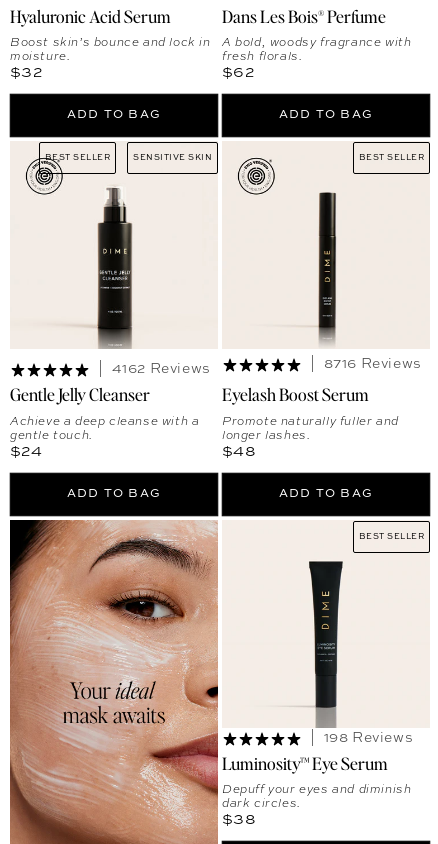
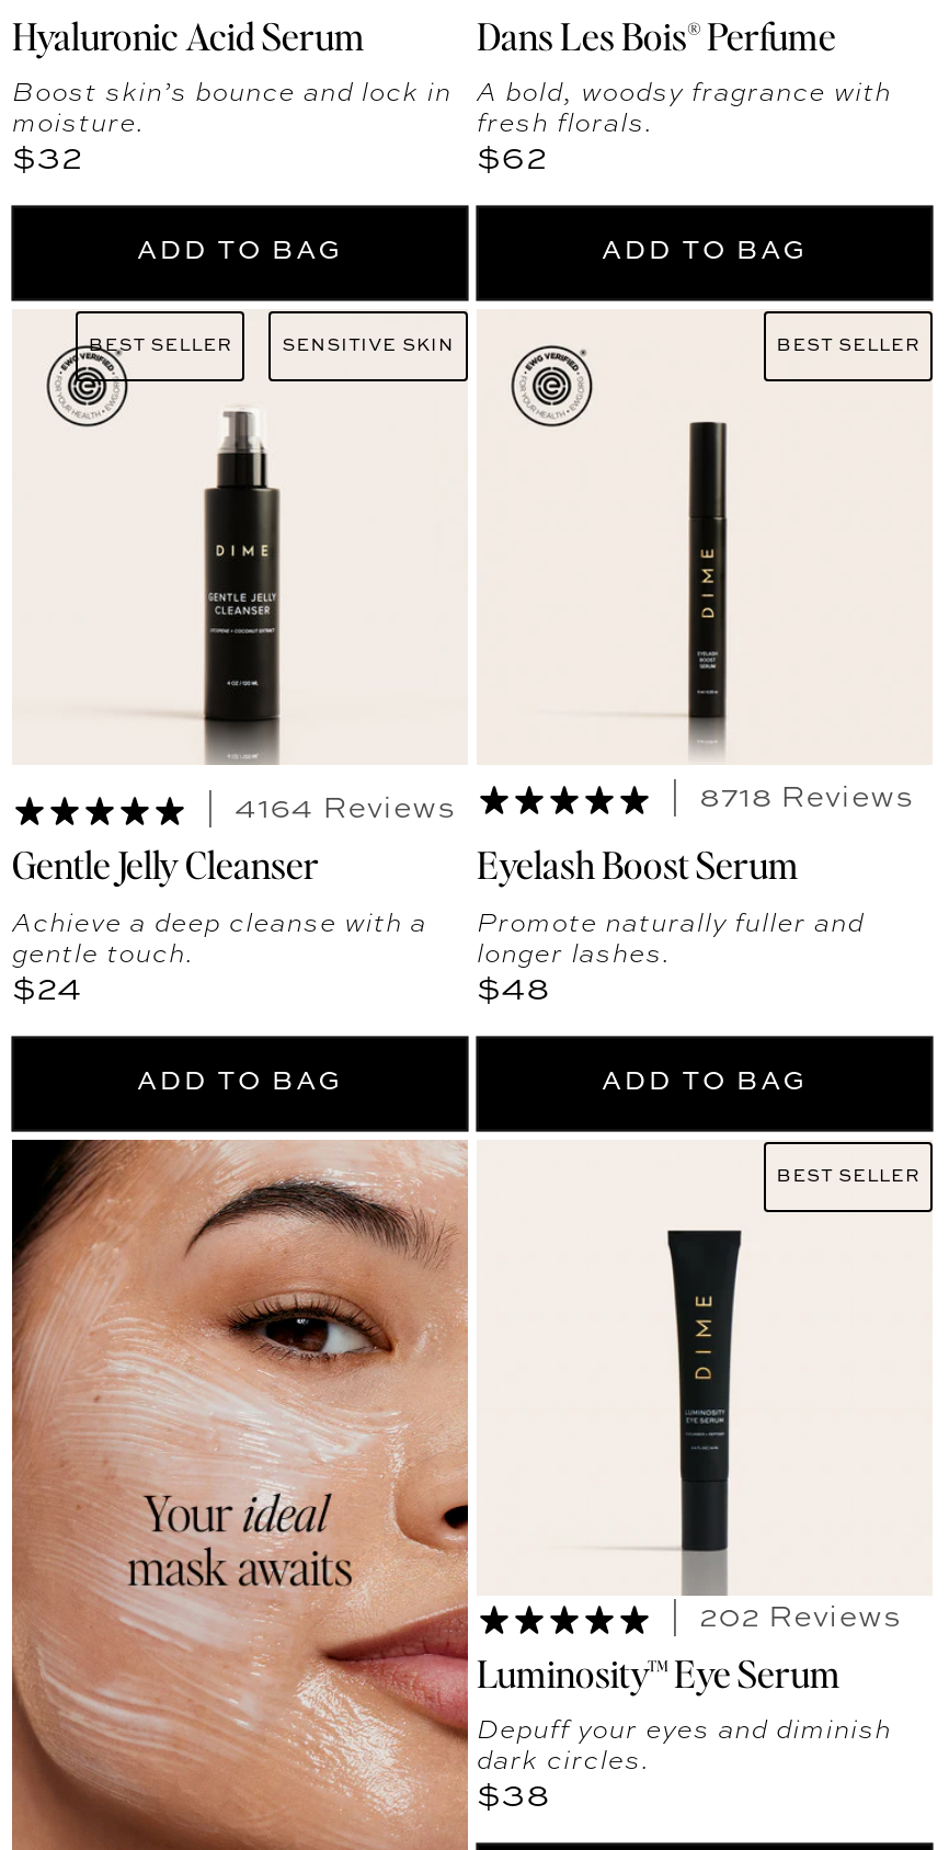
- 4162 Reviews
+ 4164 Reviews

- 8716 Reviews
+ 8718 Reviews

- 198 Reviews
+ 202 Reviews
